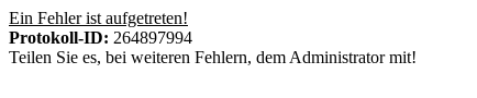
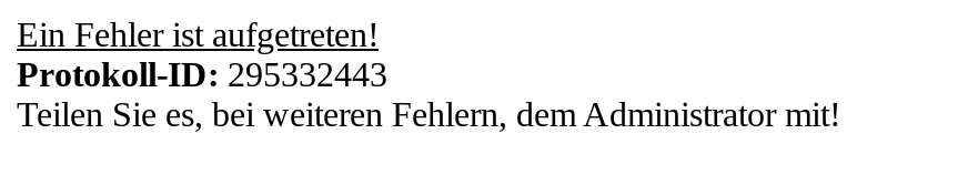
- Protokoll-ID: 264897994
+ Protokoll-ID: 295332443
